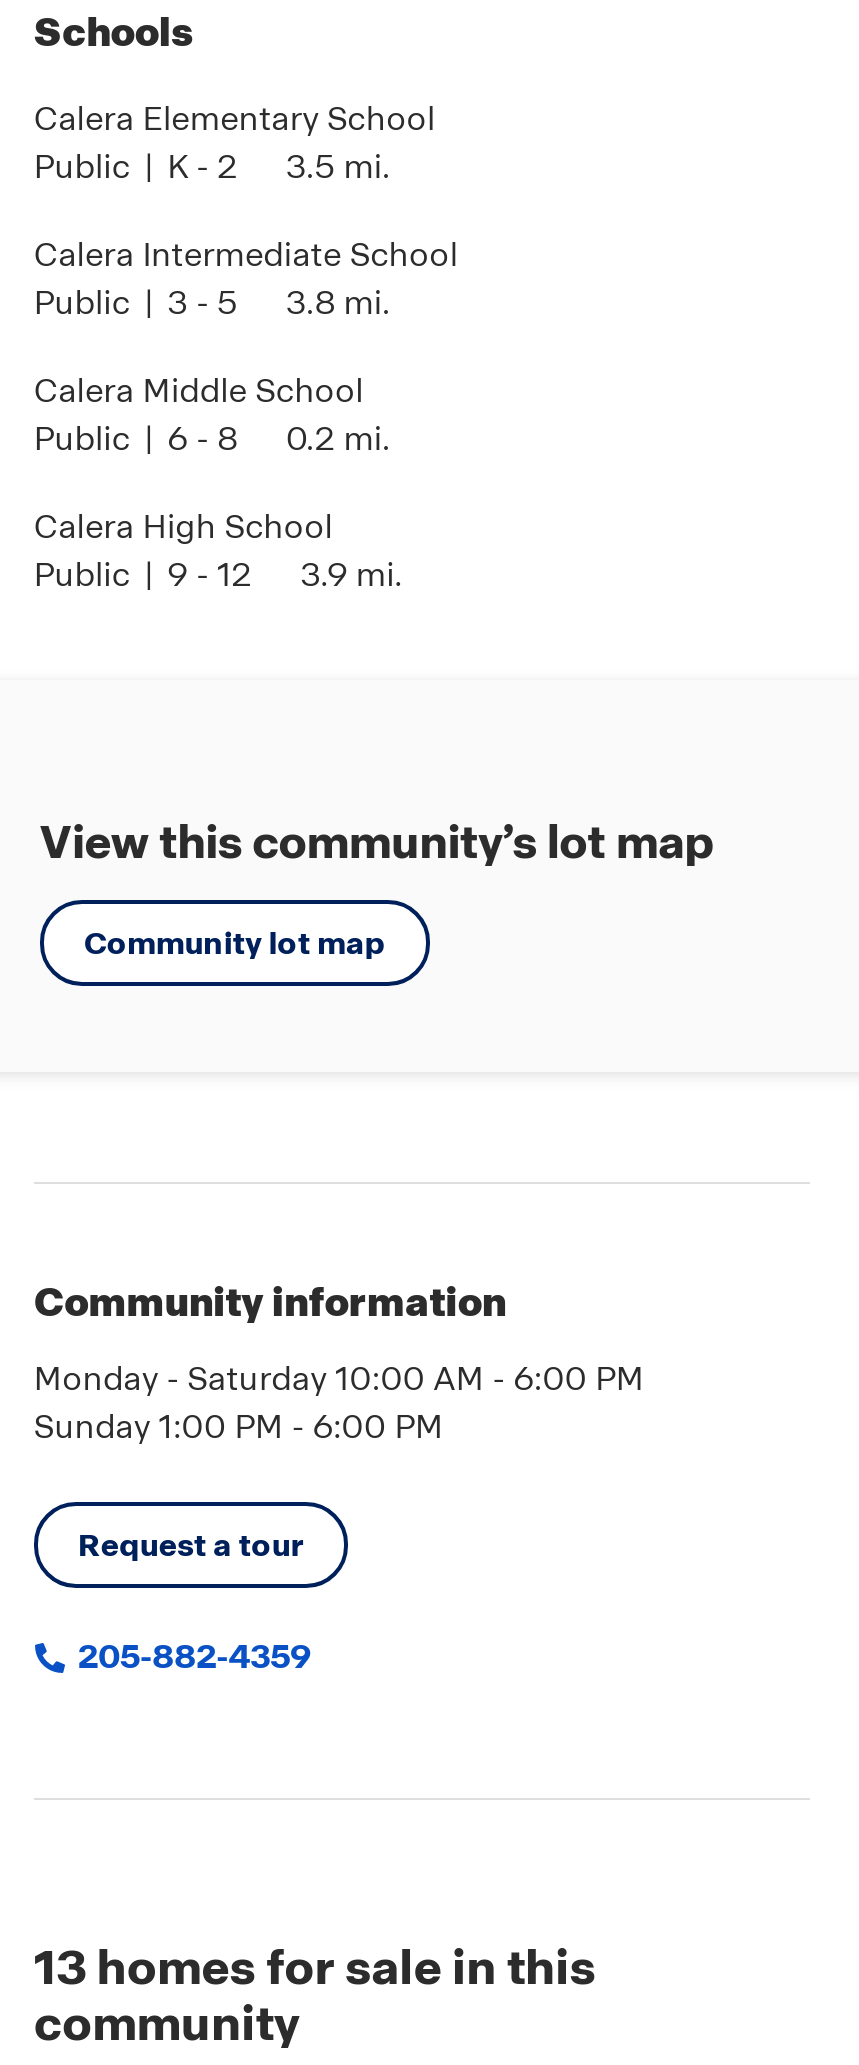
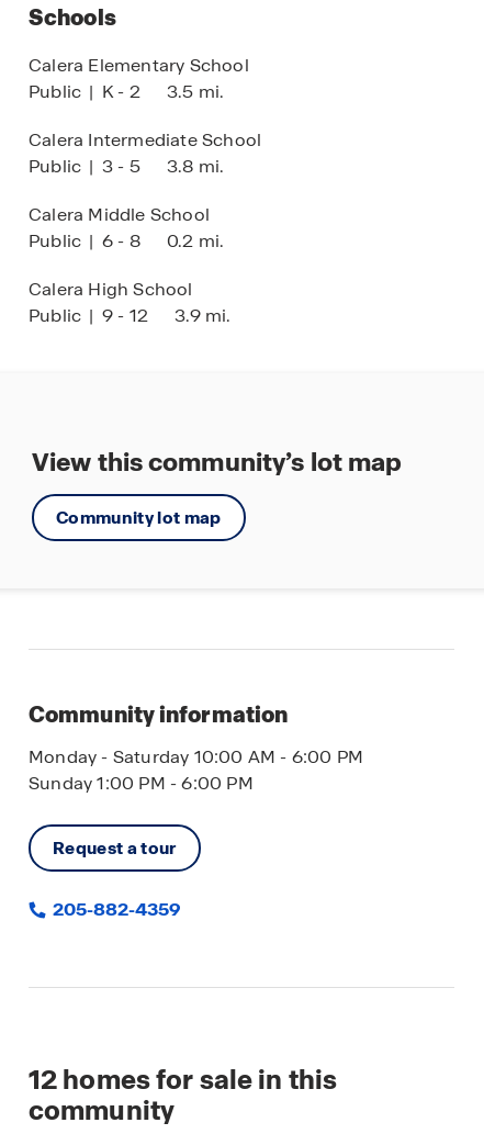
- 13 homes for sale in this
+ 12 homes for sale in this
